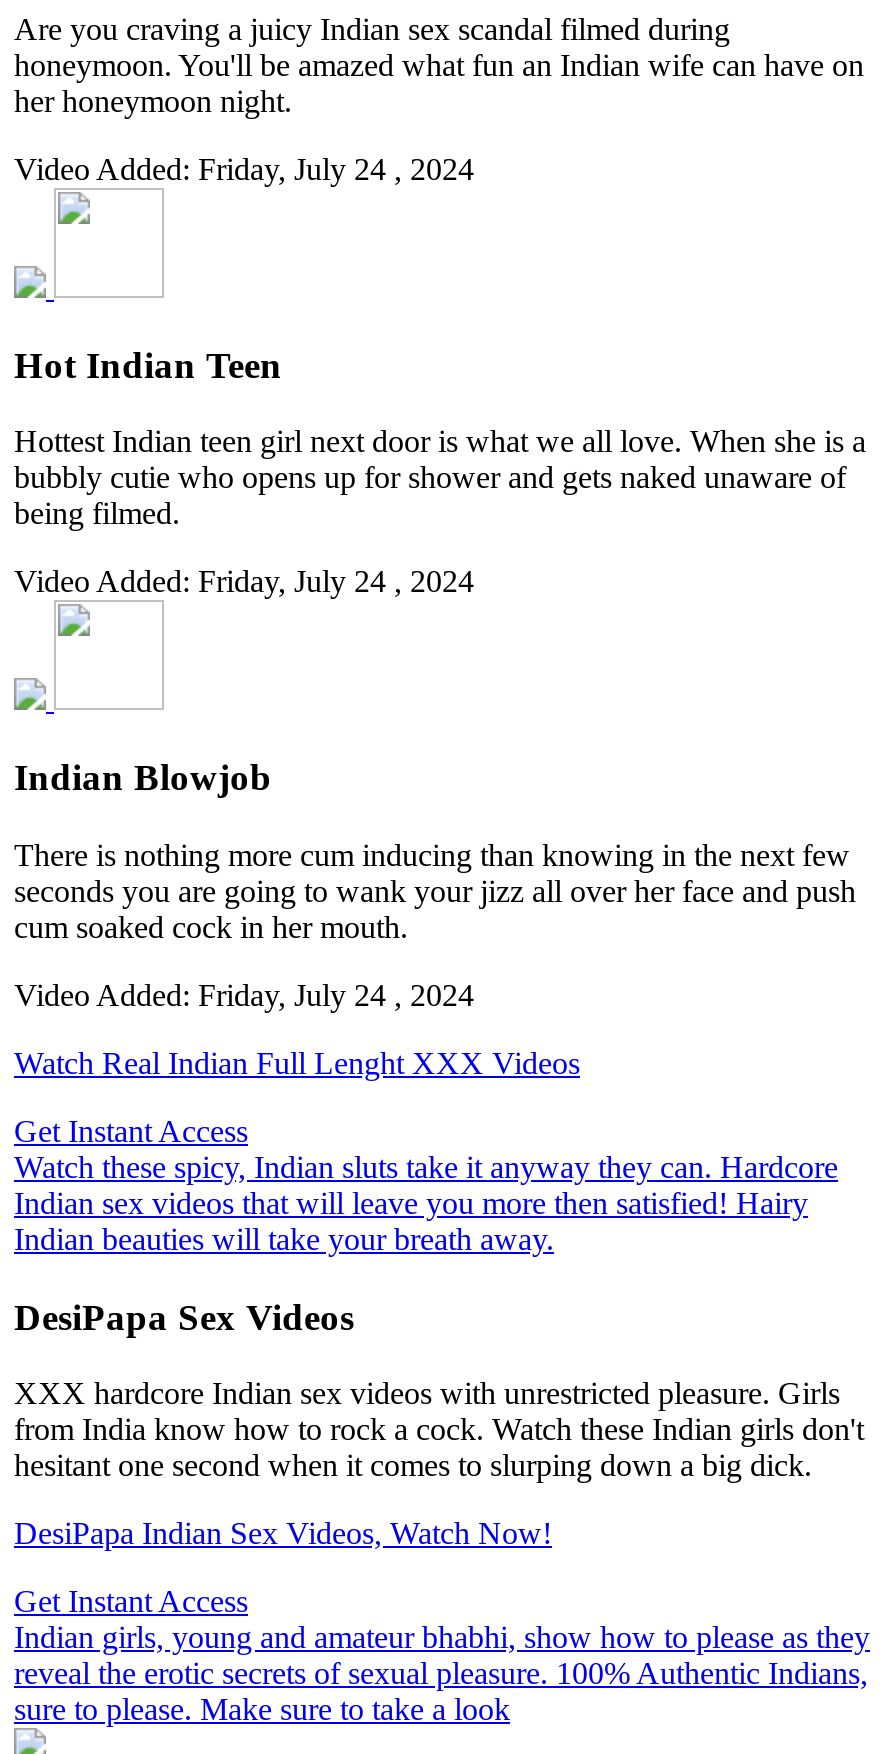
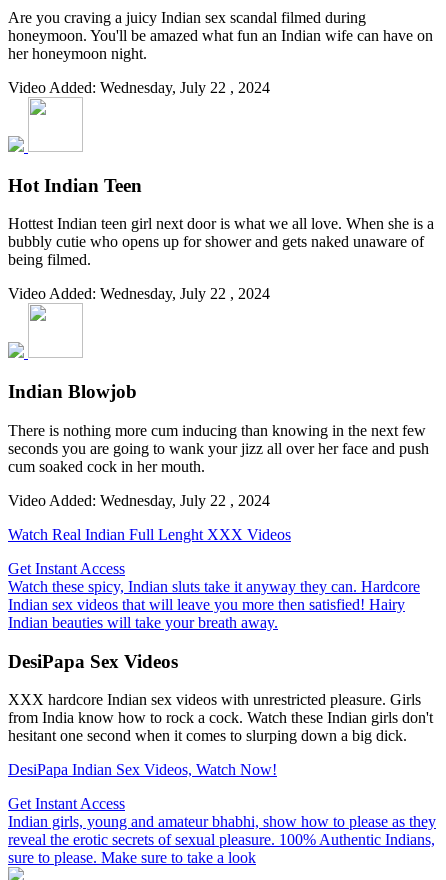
- Video Added: Friday, July 24 , 2024
+ Video Added: Wednesday, July 22 , 2024

- Video Added: Friday, July 24 , 2024
+ Video Added: Wednesday, July 22 , 2024

- Video Added: Friday, July 24 , 2024
+ Video Added: Wednesday, July 22 , 2024
